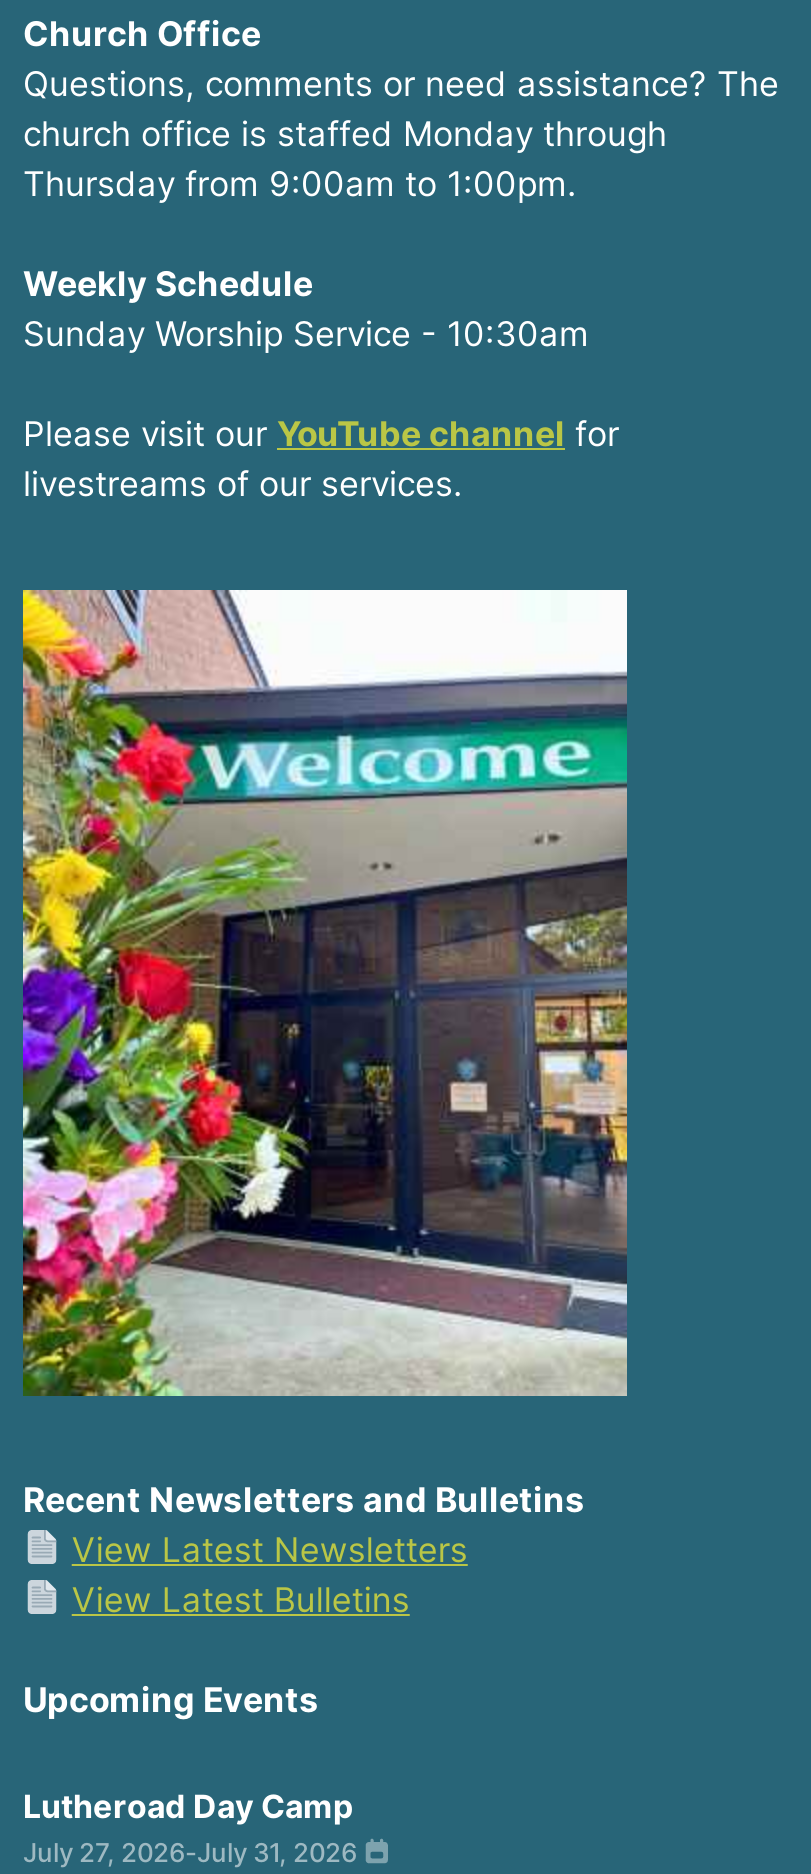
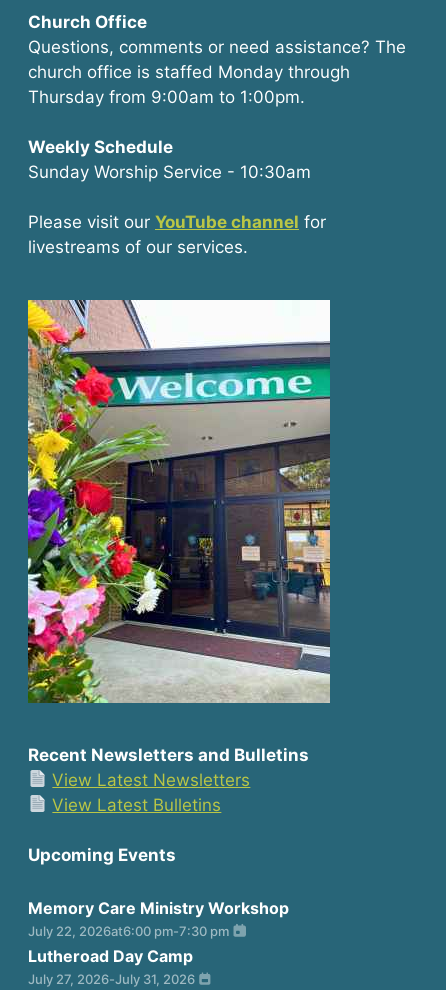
+ Memory Care Ministry Workshop
+ July 22, 2026at6:00 pm-7:30 pm
